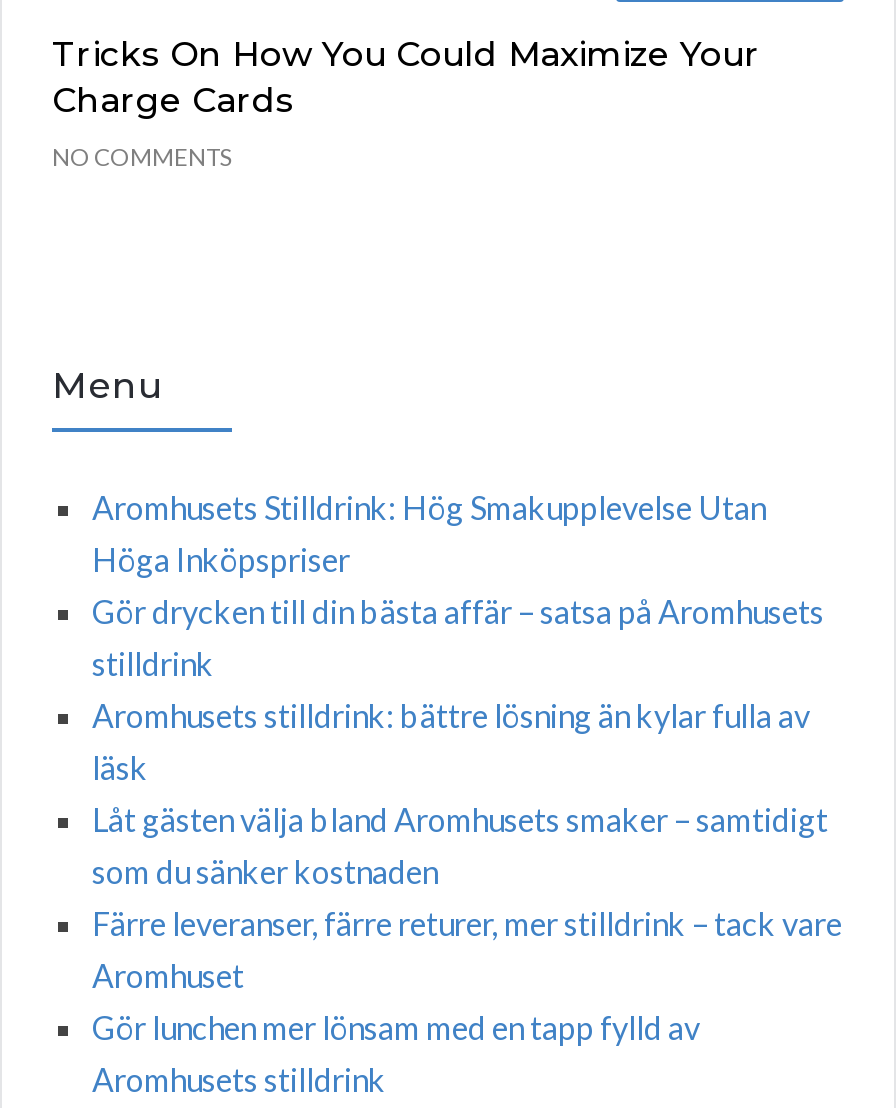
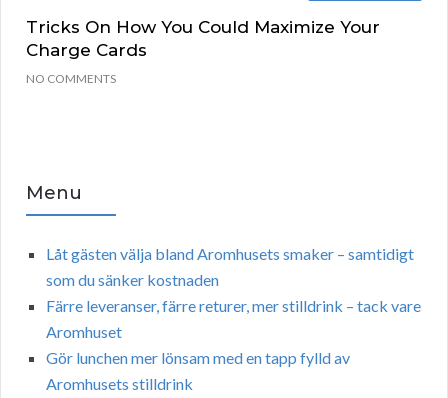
- Aromhusets Stilldrink: Hög Smakupplevelse Utan
- Höga Inköpspriser
- Gör drycken till din bästa affär – satsa på Aromhusets
- stilldrink
- Aromhusets stilldrink: bättre lösning än kylar fulla av
- läsk
